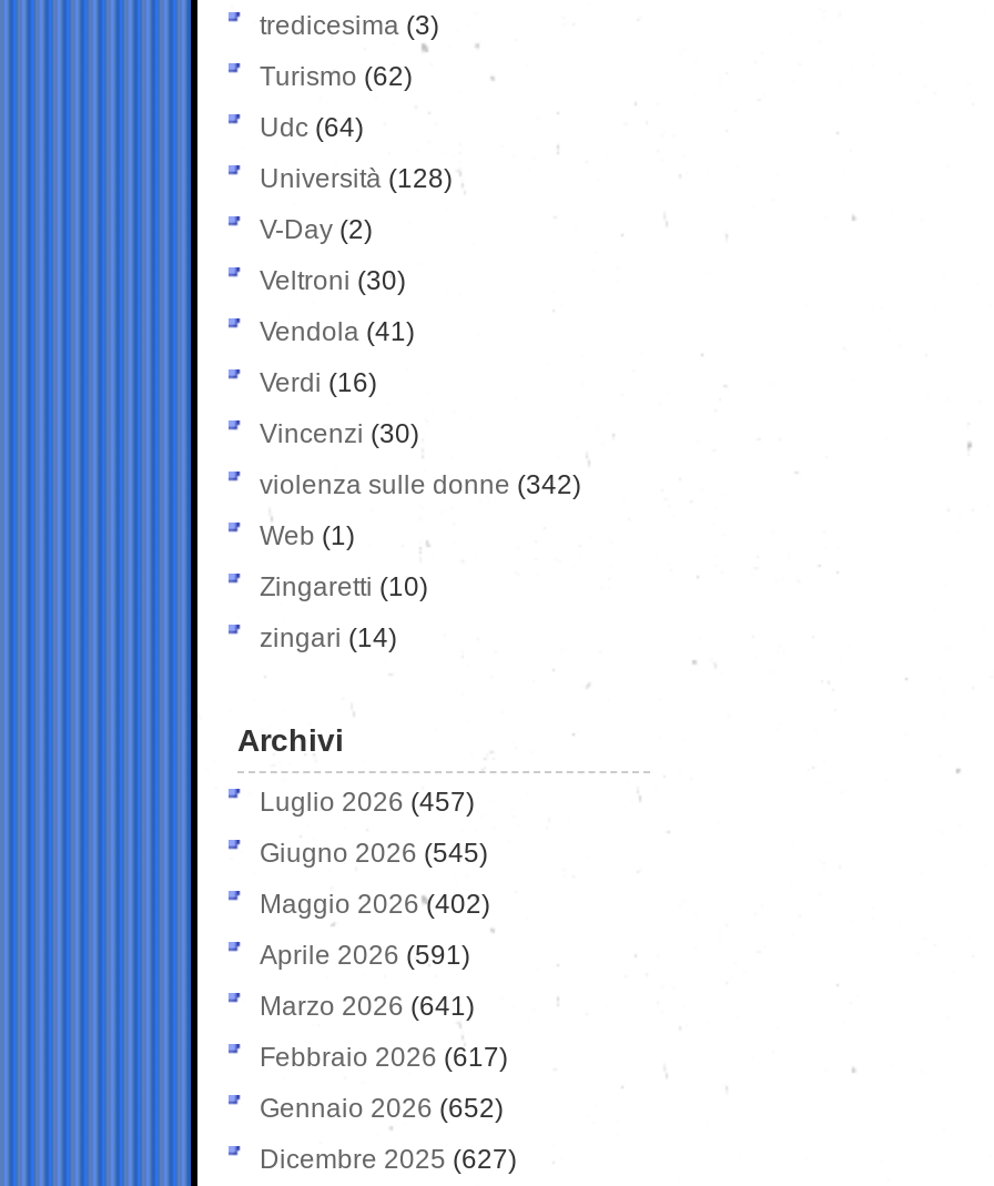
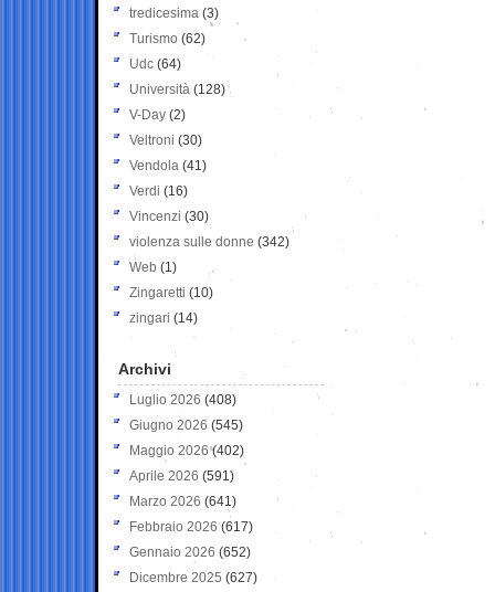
- Luglio 2026 (457)
+ Luglio 2026 (408)
